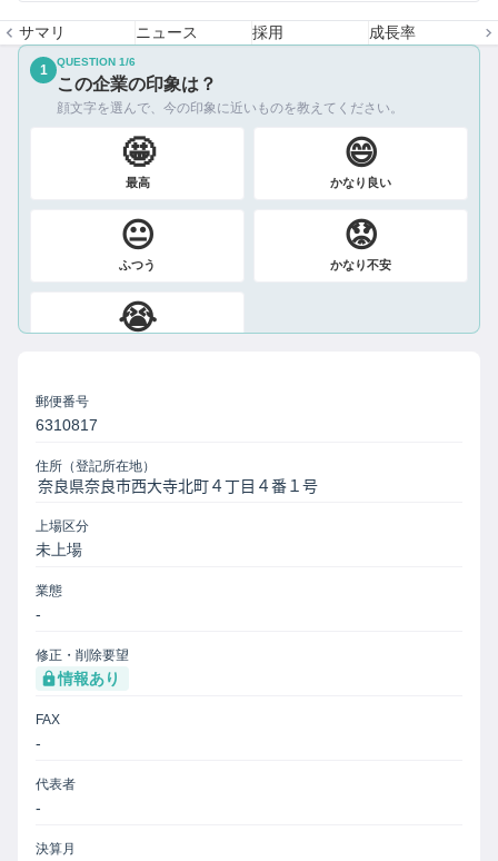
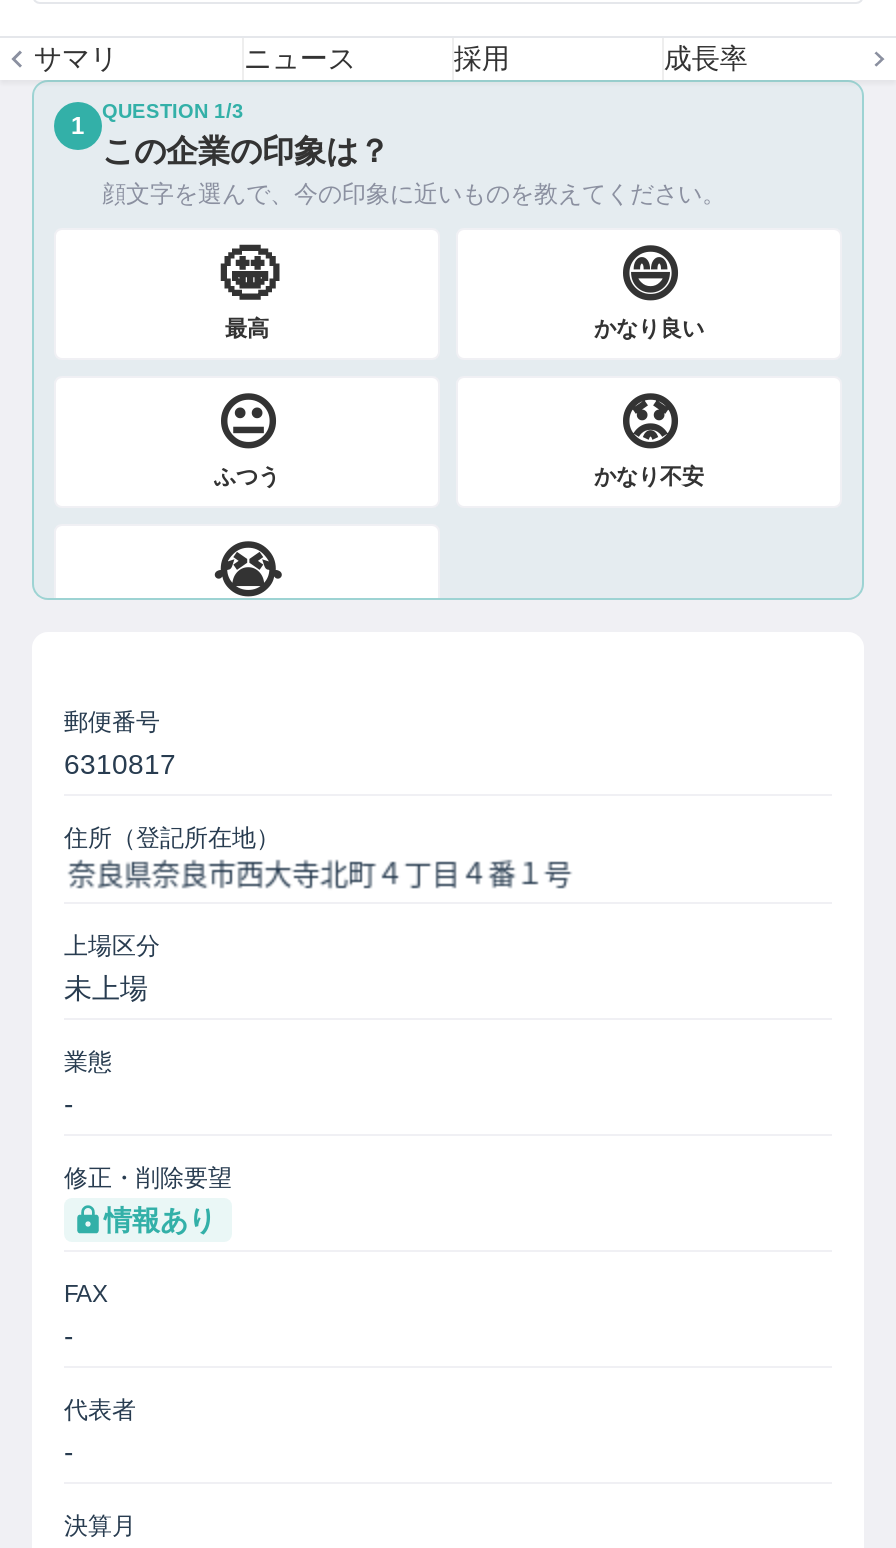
- QUESTION 1/6
+ QUESTION 1/3
